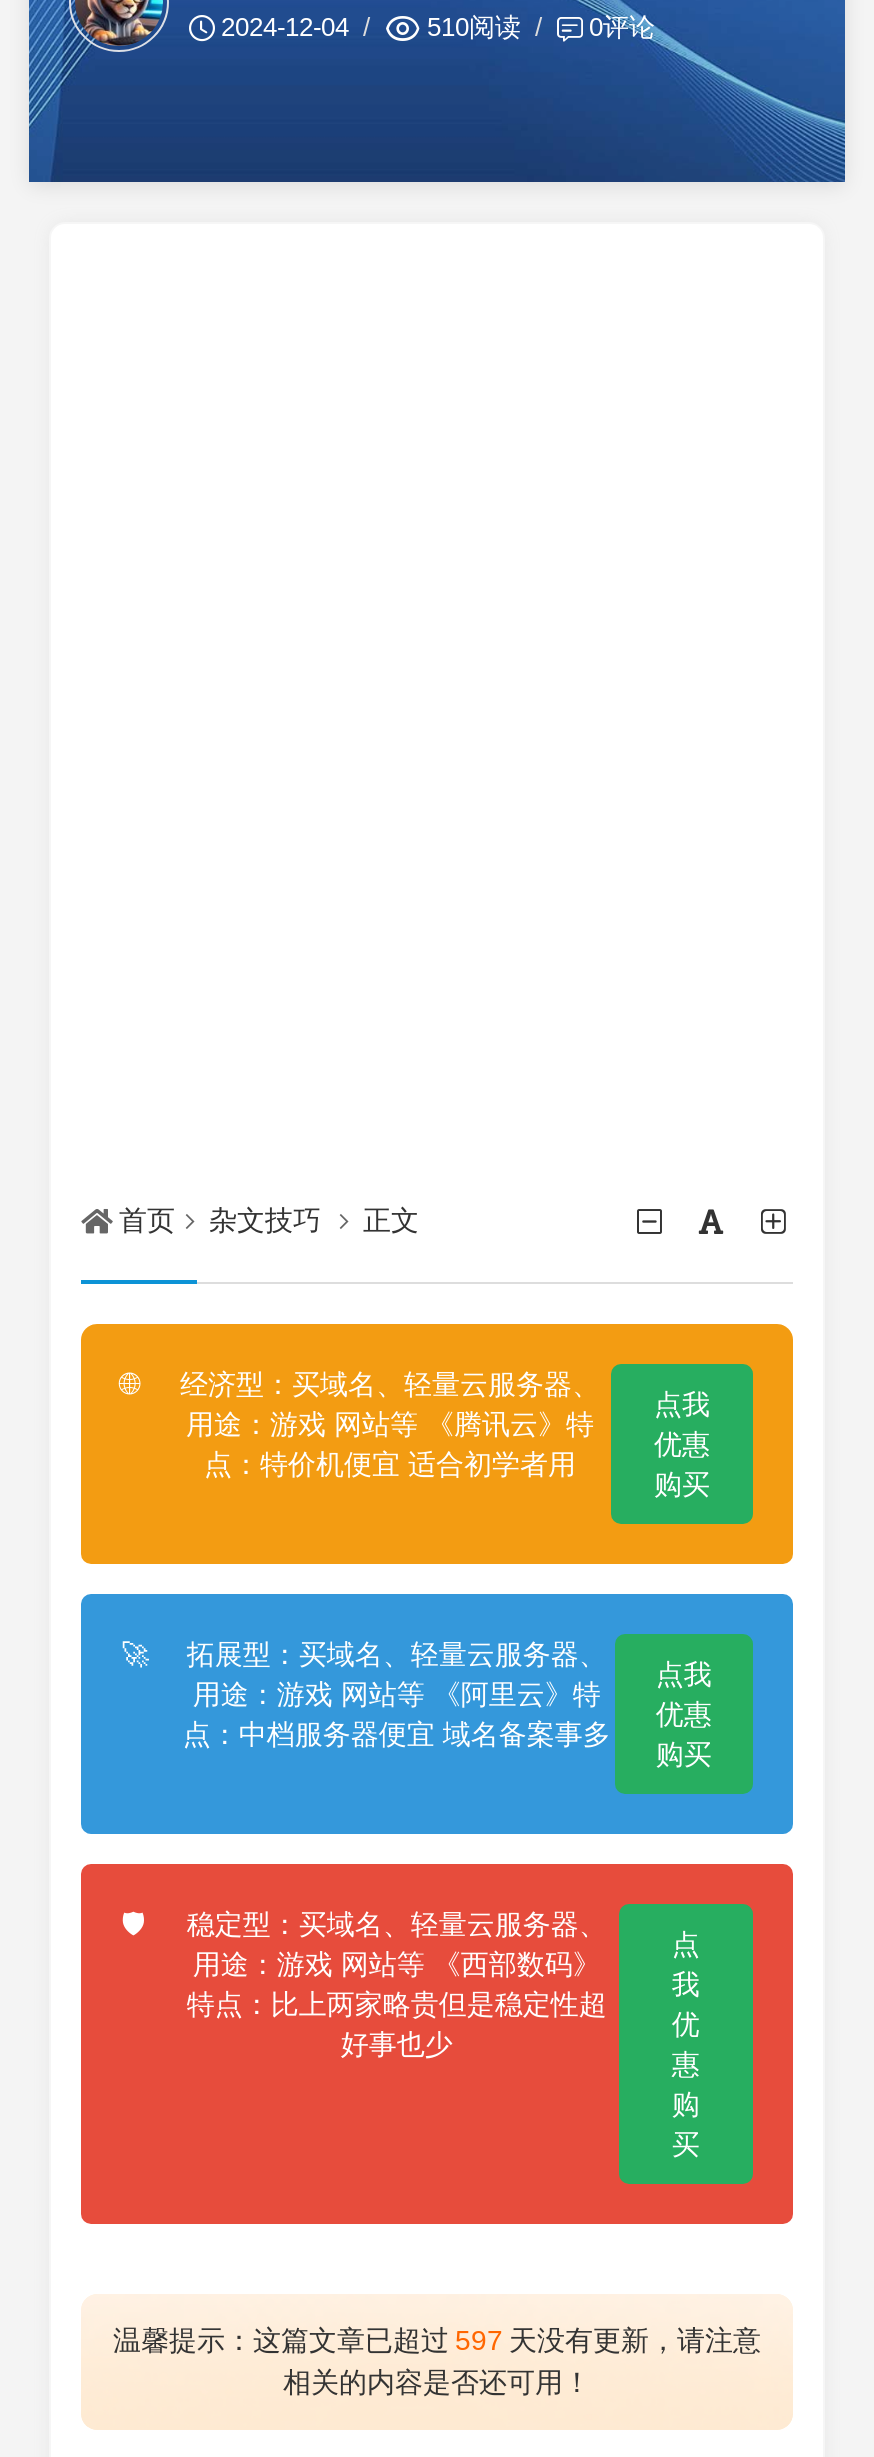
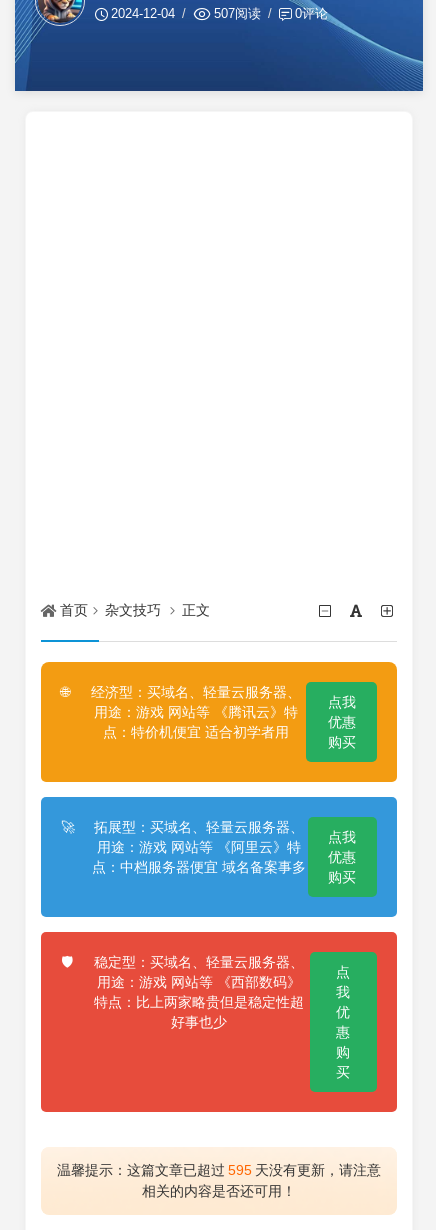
- 510阅读
+ 507阅读

- 温馨提示：这篇文章已超过 597 天没有更新，请注意
+ 温馨提示：这篇文章已超过 595 天没有更新，请注意
